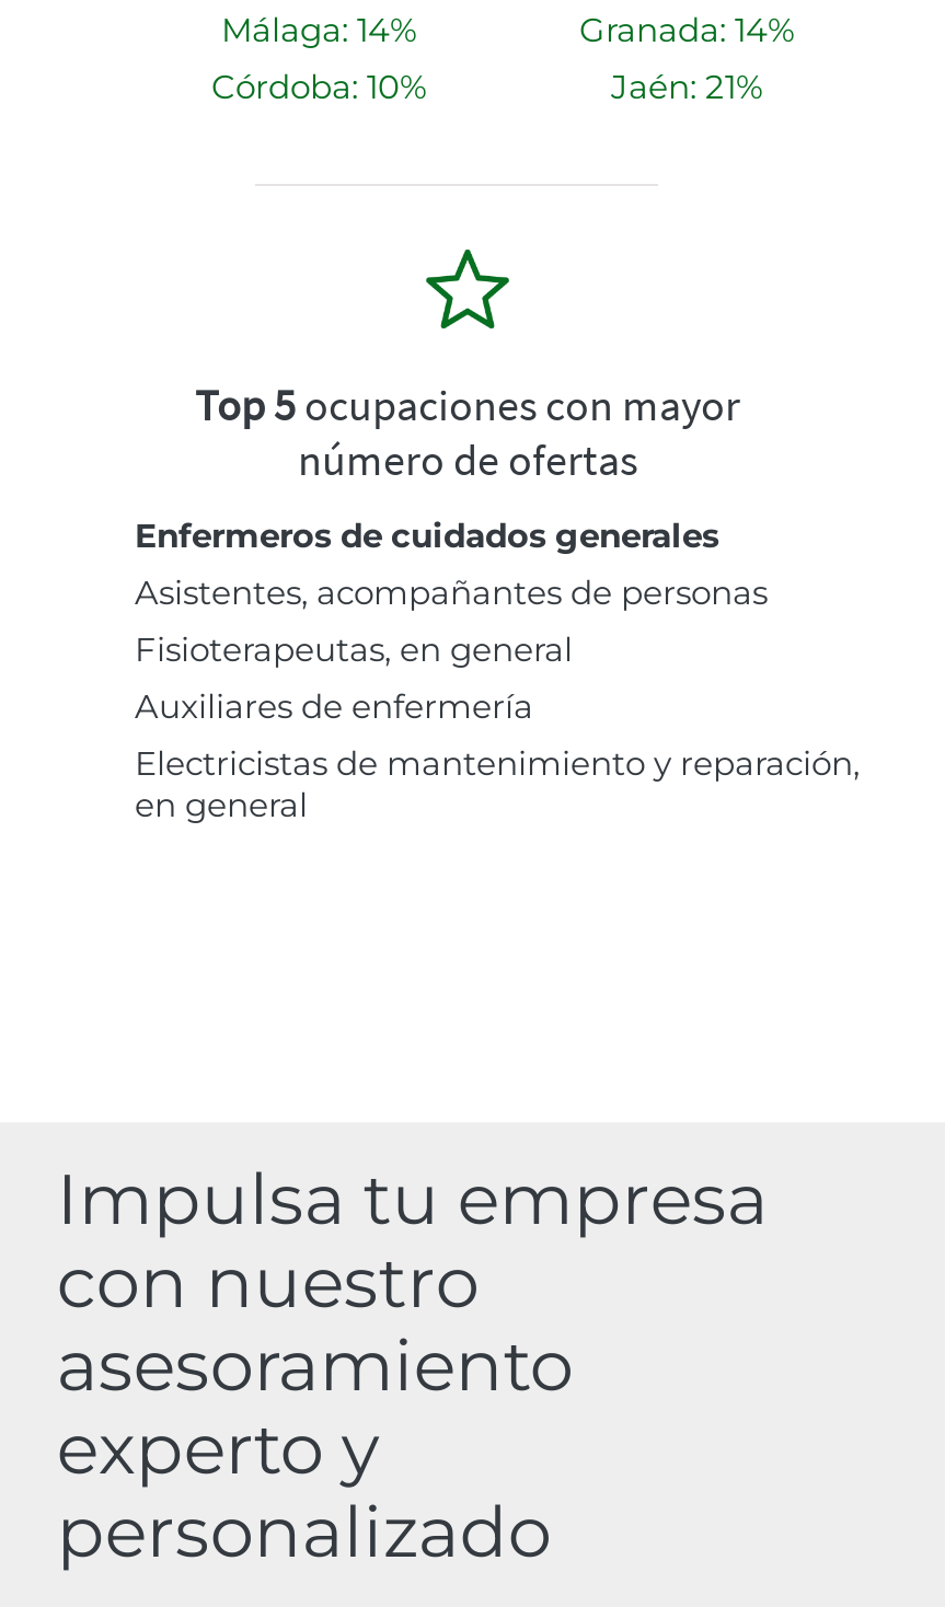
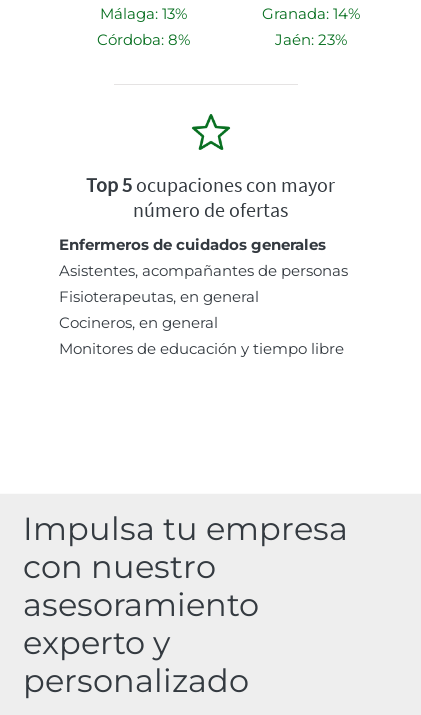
- Málaga: 14%
+ Málaga: 13%

- Córdoba: 10%
+ Córdoba: 8%

- Jaén: 21%
+ Jaén: 23%

- Auxiliares de enfermería
- Electricistas de mantenimiento y reparación,
- en general
+ Cocineros, en general
+ Monitores de educación y tiempo libre
